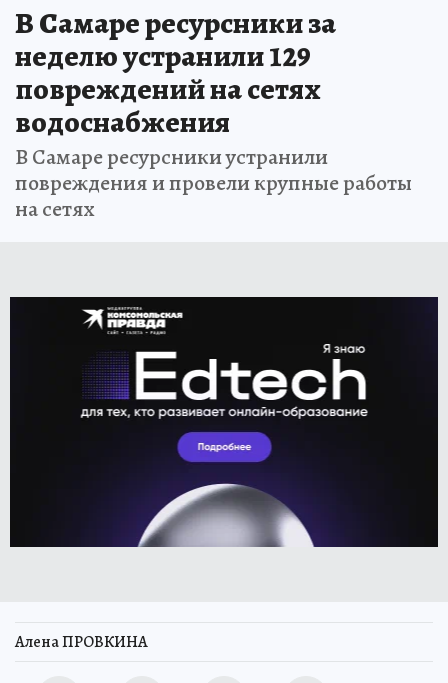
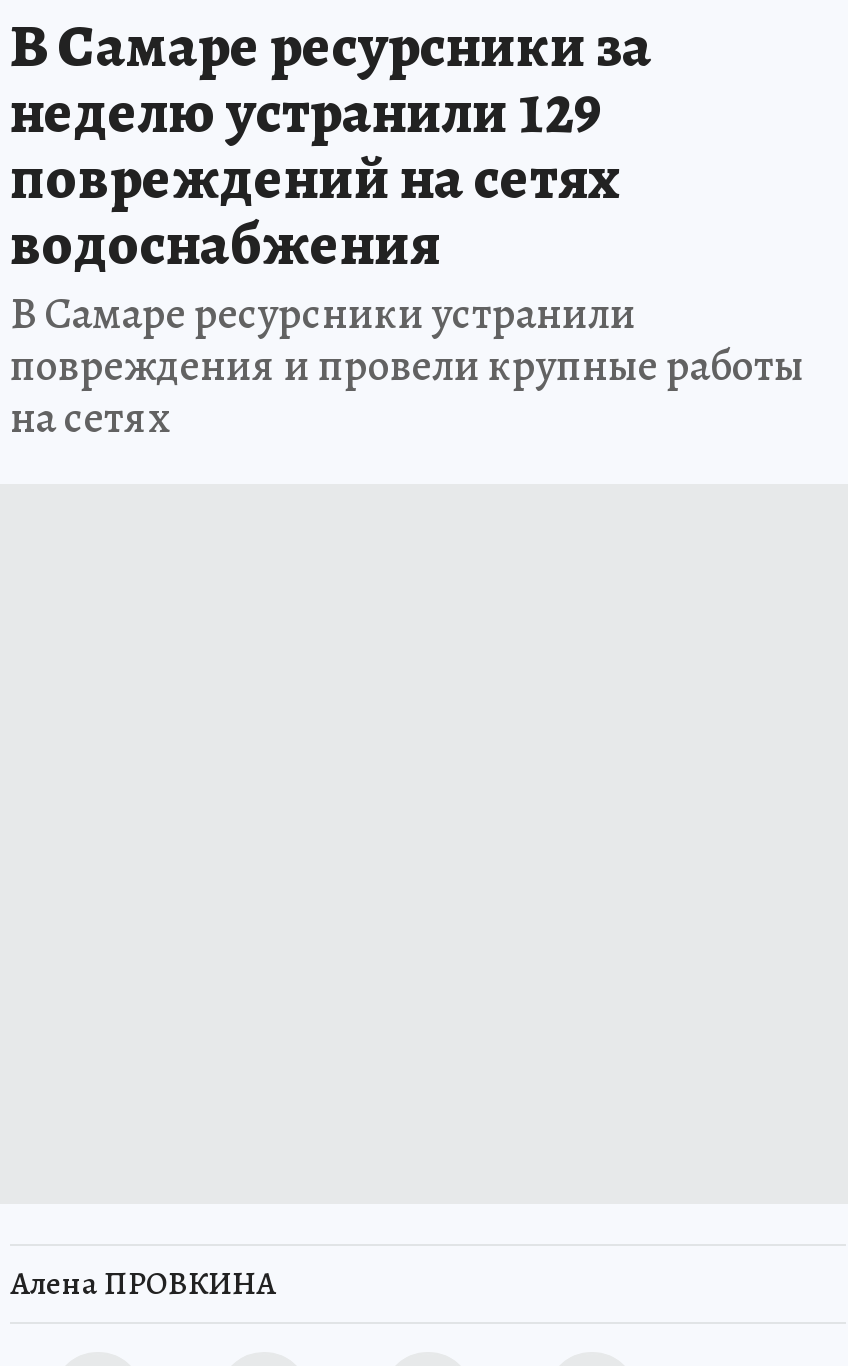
- [image]
